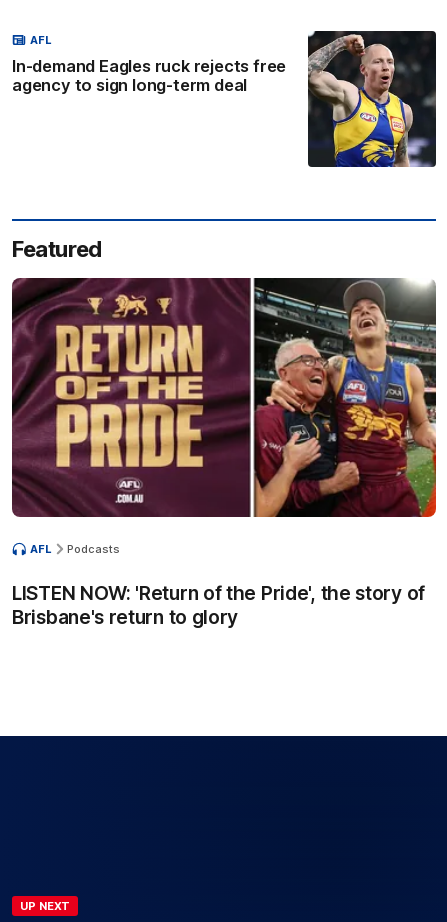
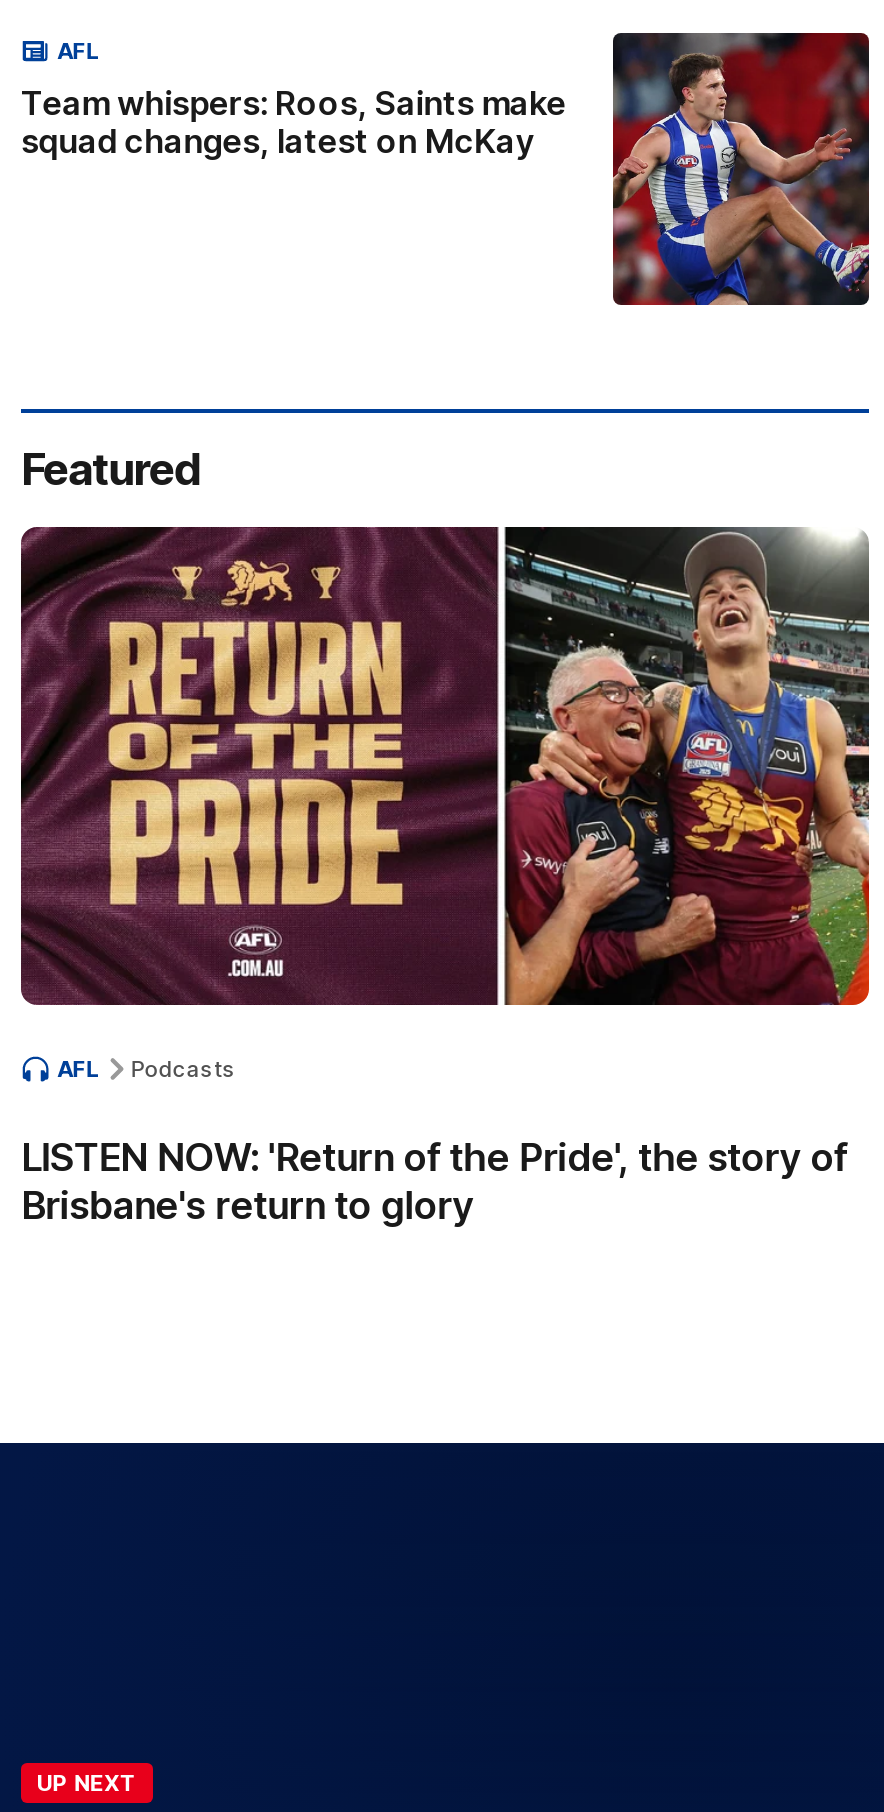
- [image]
- In-demand Eagles ruck rejects free
- agency to sign long-term deal
+ [image]
+ Team whispers: Roos, Saints make
+ squad changes, latest on McKay
